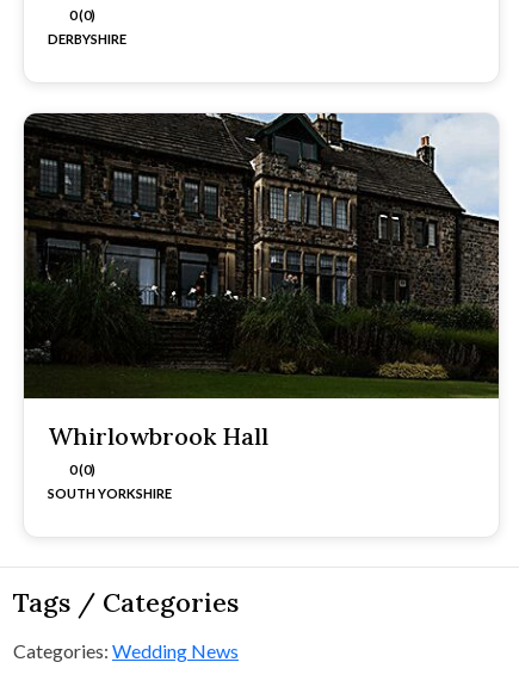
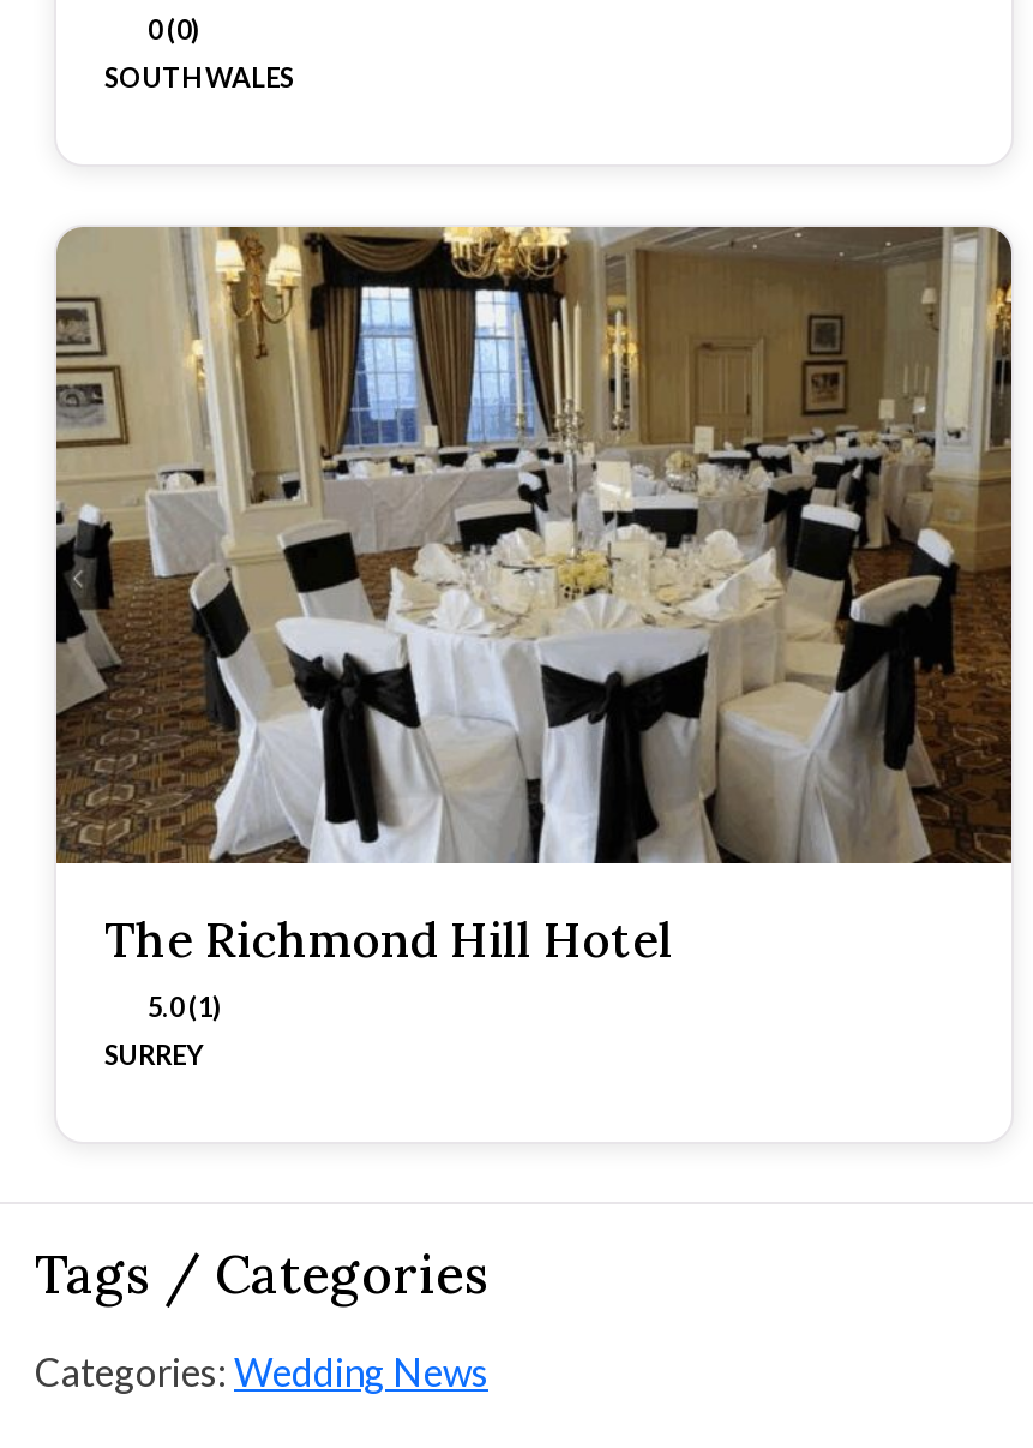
- DERBYSHIRE
+ SOUTH WALES

- [image]
- Whirlowbrook Hall
- 0 (0)
+ [image]
+ The Richmond Hill Hotel
+ 5.0 (1)

- SOUTH YORKSHIRE
+ SURREY
